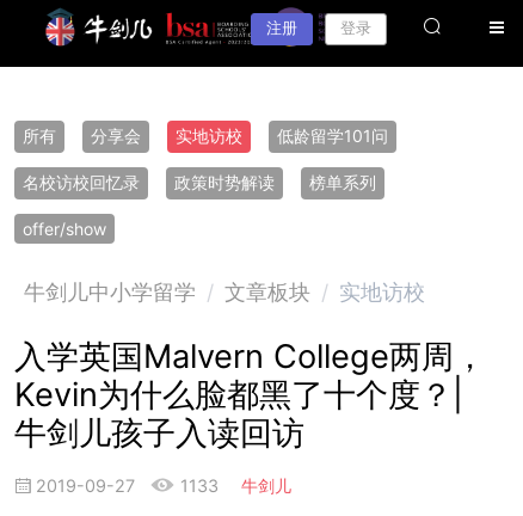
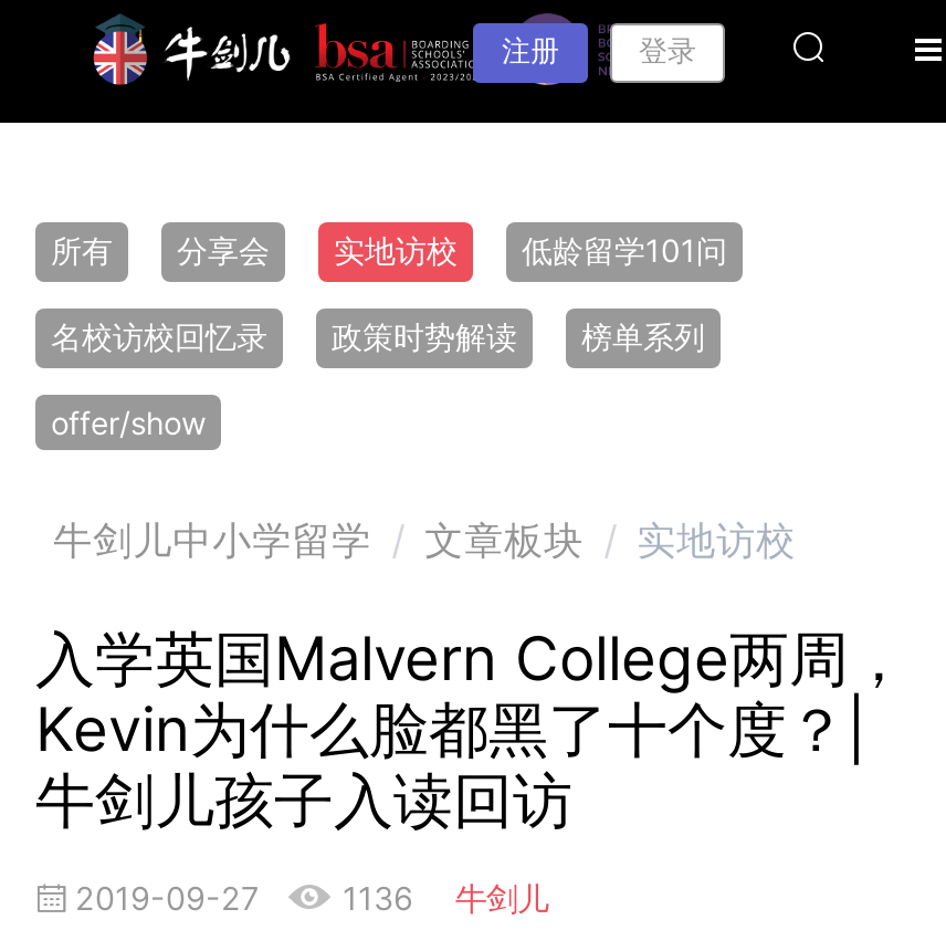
- 1133
+ 1136
